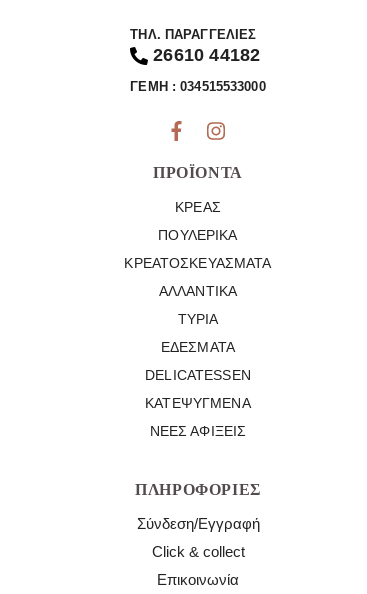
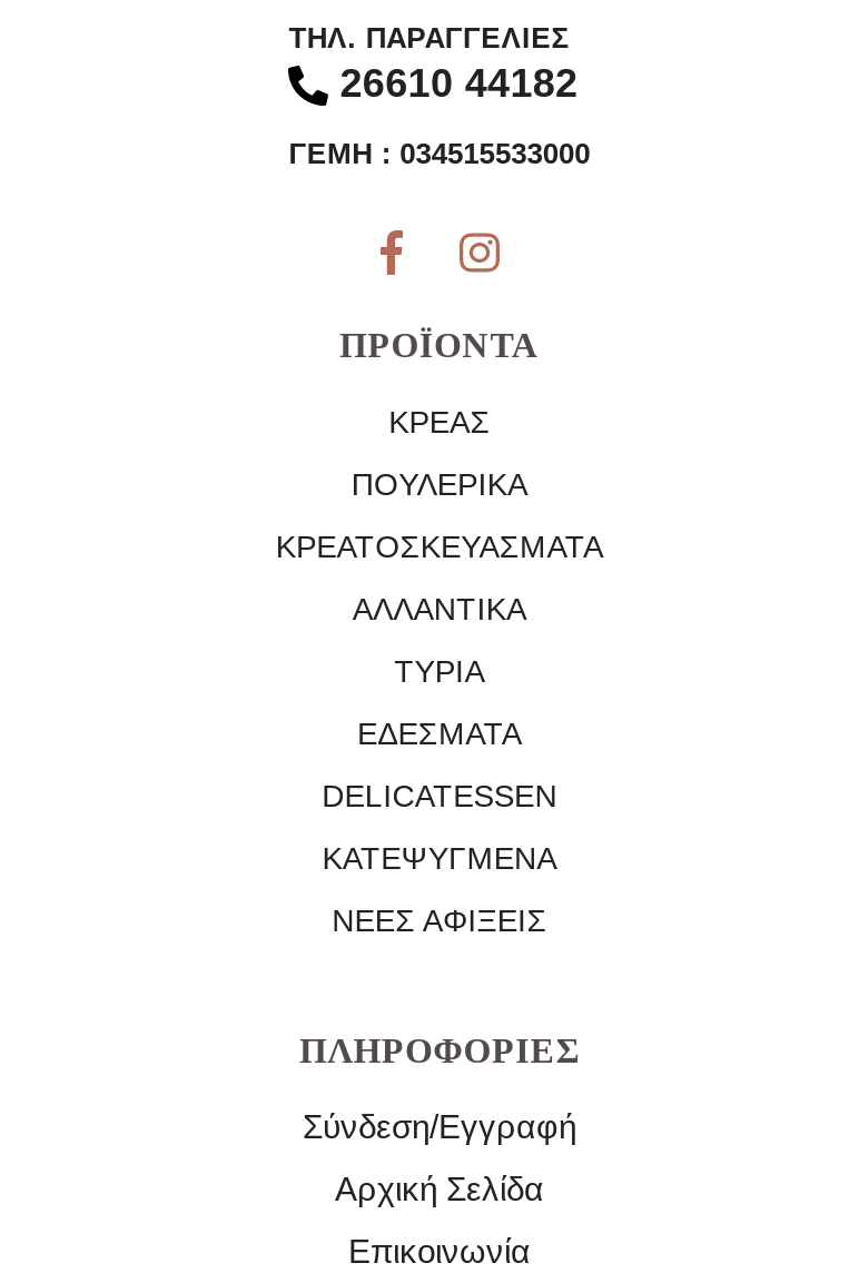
- Click & collect
+ Αρχική Σελίδα
